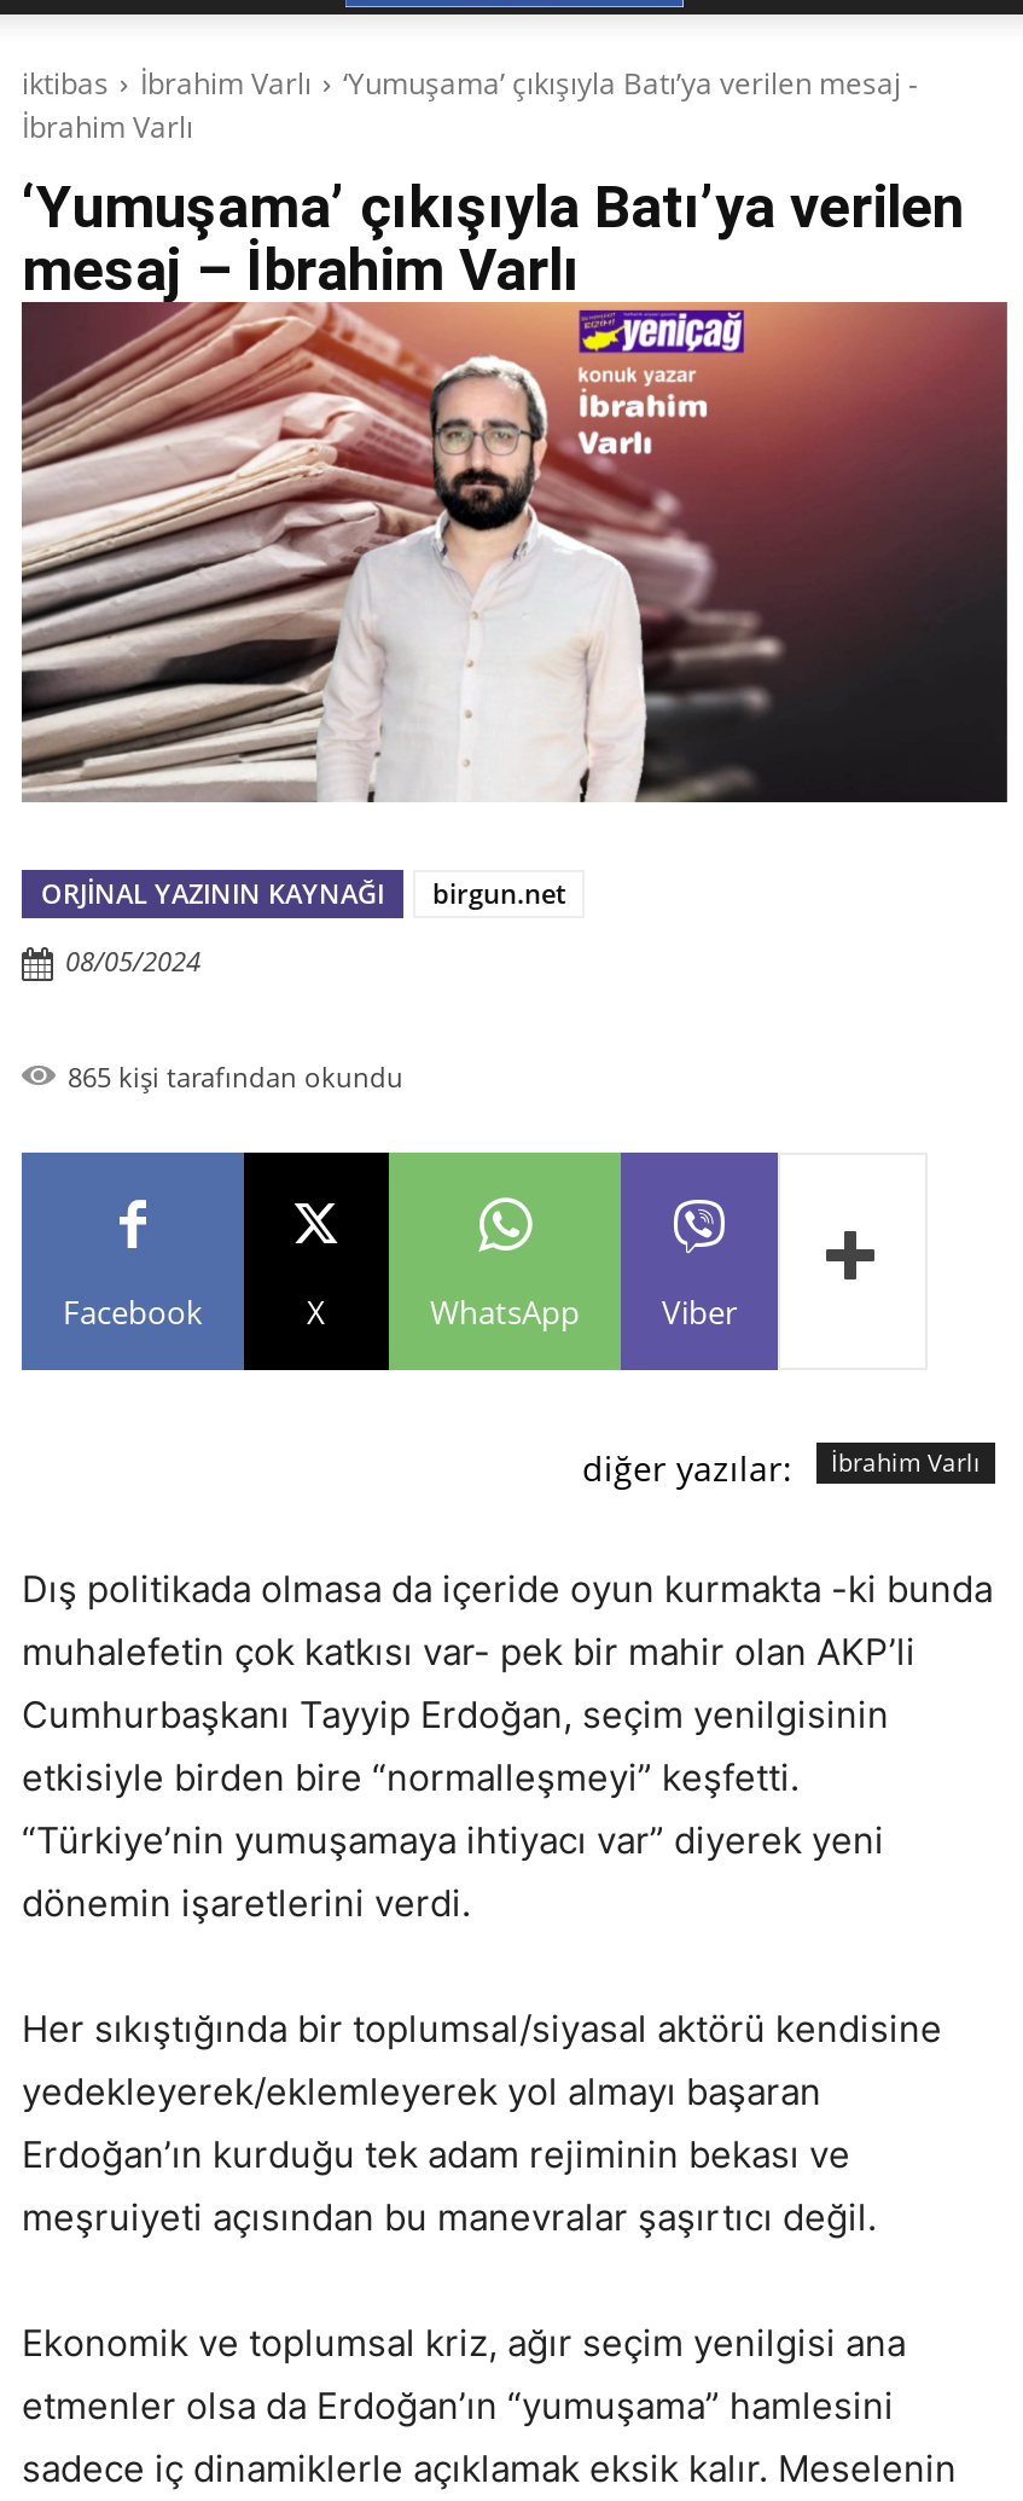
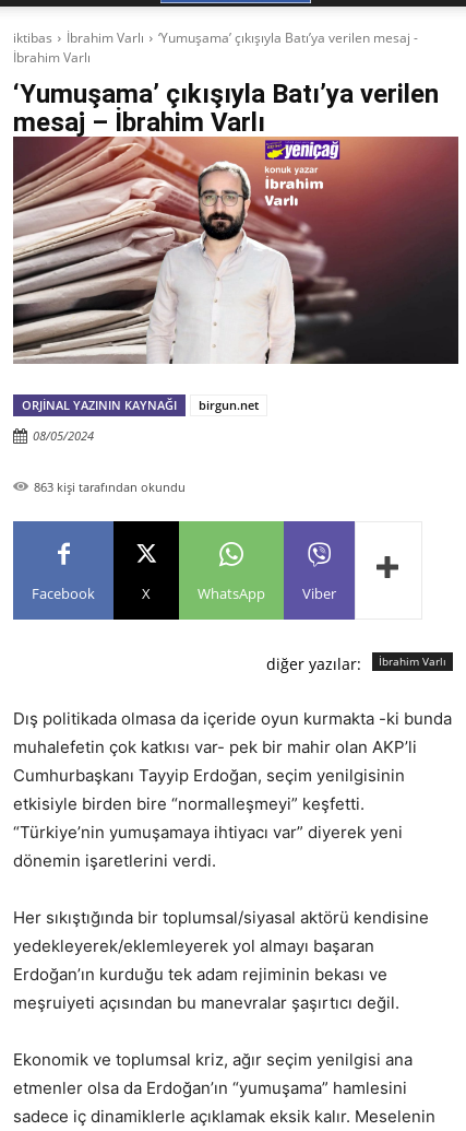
- 865 kişi tarafından okundu
+ 863 kişi tarafından okundu
